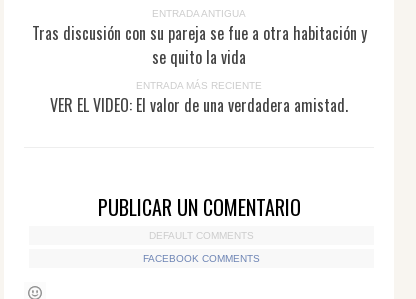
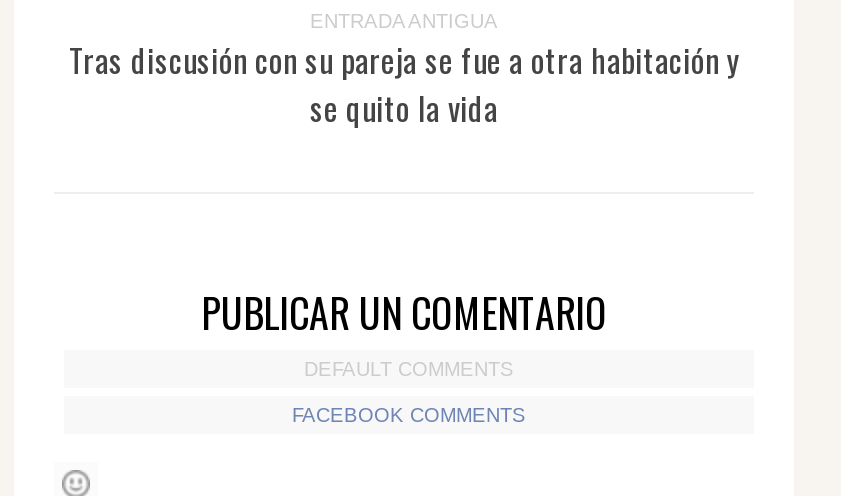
- ENTRADA MÁS RECIENTE
- VER EL VIDEO: El valor de una verdadera amistad.
